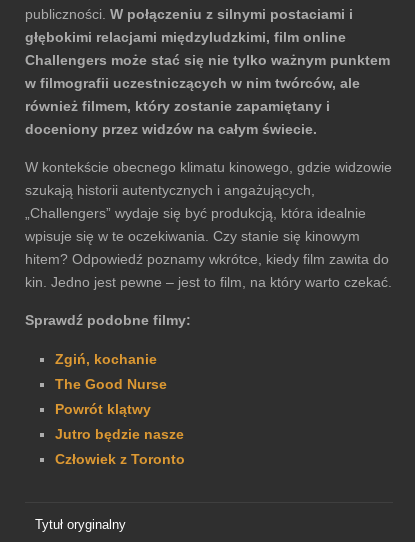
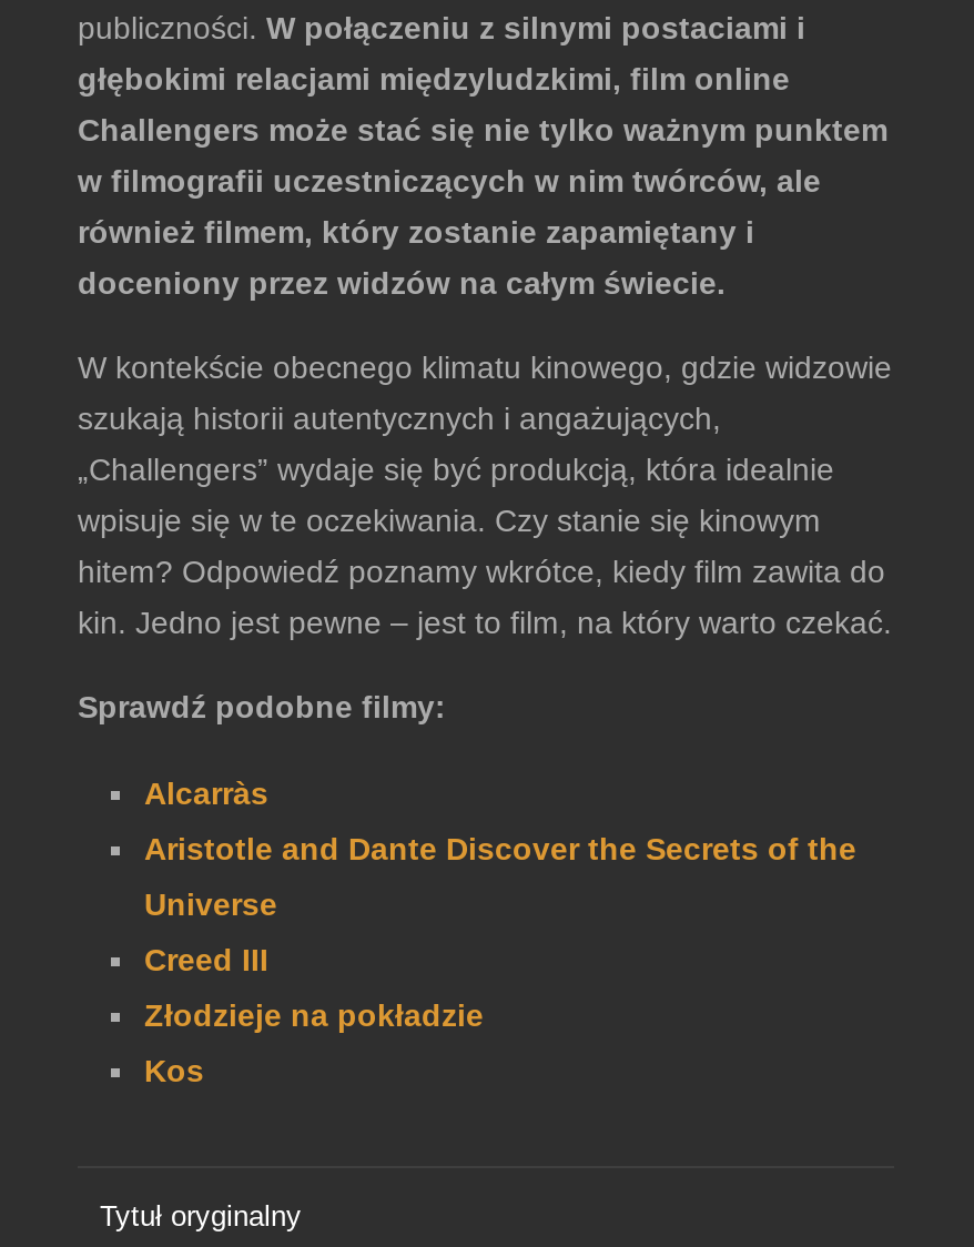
- Zgiń, kochanie
- The Good Nurse
- Powrót klątwy
- Jutro będzie nasze
- Człowiek z Toronto
+ Alcarràs
+ Aristotle and Dante Discover the Secrets of the
+ Universe
+ Creed III
+ Złodzieje na pokładzie
+ Kos
